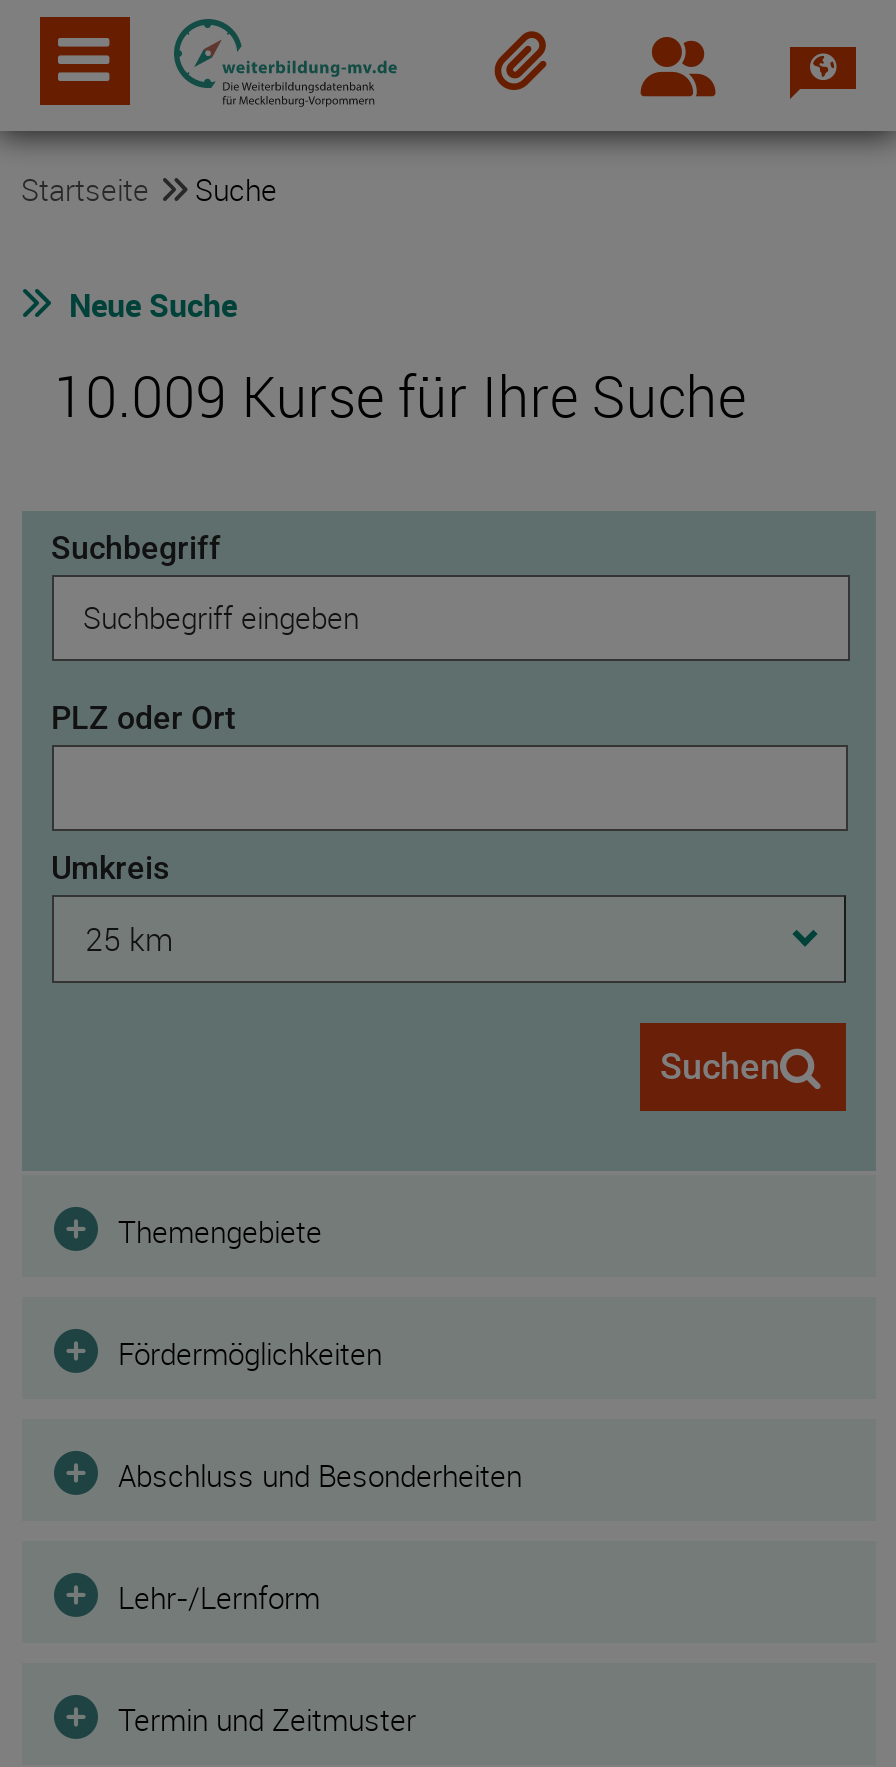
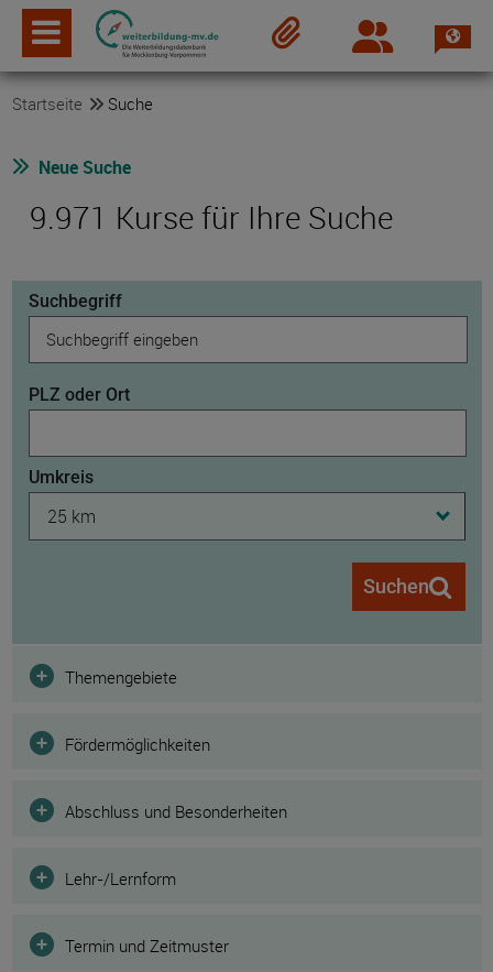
- 10.009 Kurse für Ihre Suche
+ 9.971 Kurse für Ihre Suche
